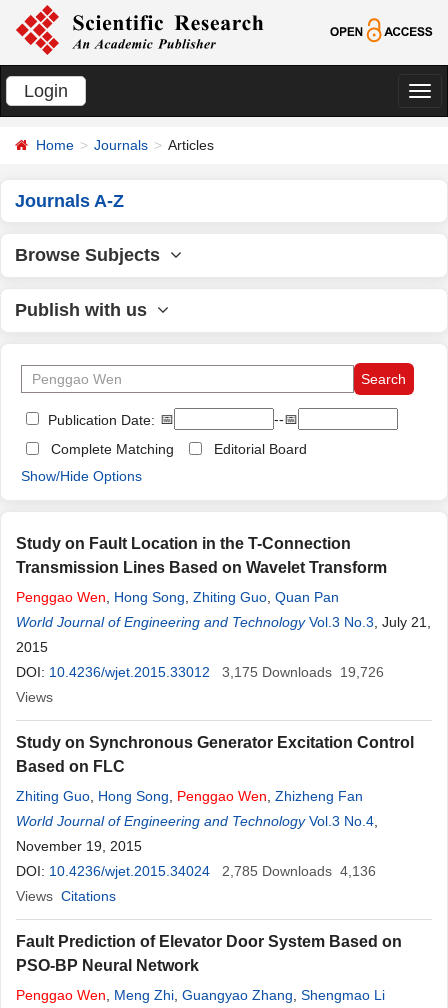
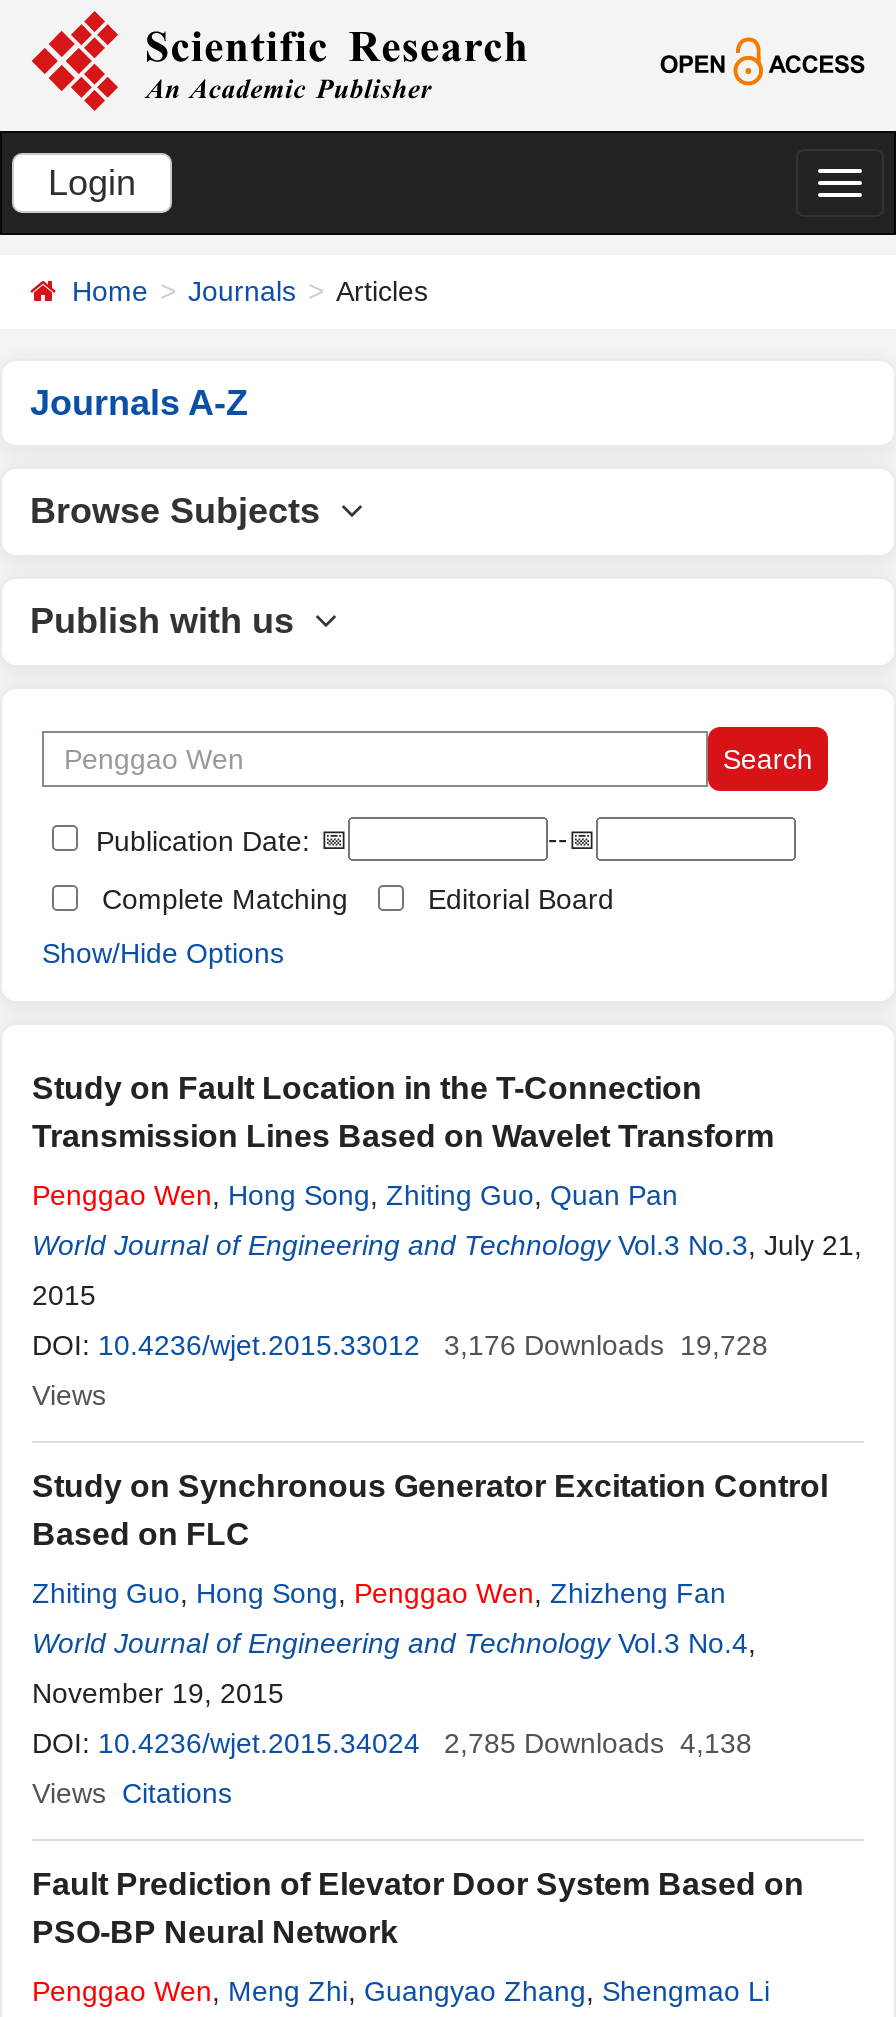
- DOI: 10.4236/wjet.2015.33012 3,175 Downloads 19,726
+ DOI: 10.4236/wjet.2015.33012 3,176 Downloads 19,728

- DOI: 10.4236/wjet.2015.34024 2,785 Downloads 4,136
+ DOI: 10.4236/wjet.2015.34024 2,785 Downloads 4,138
